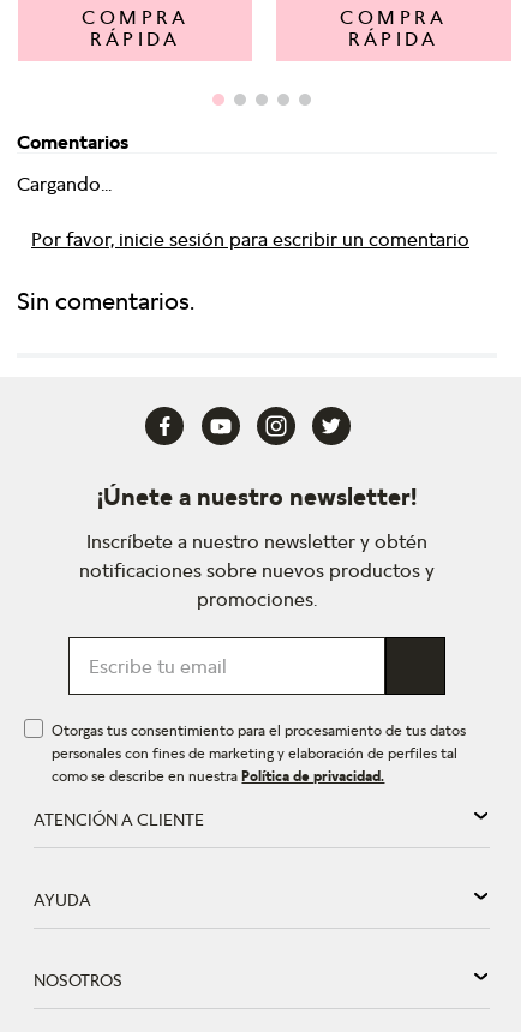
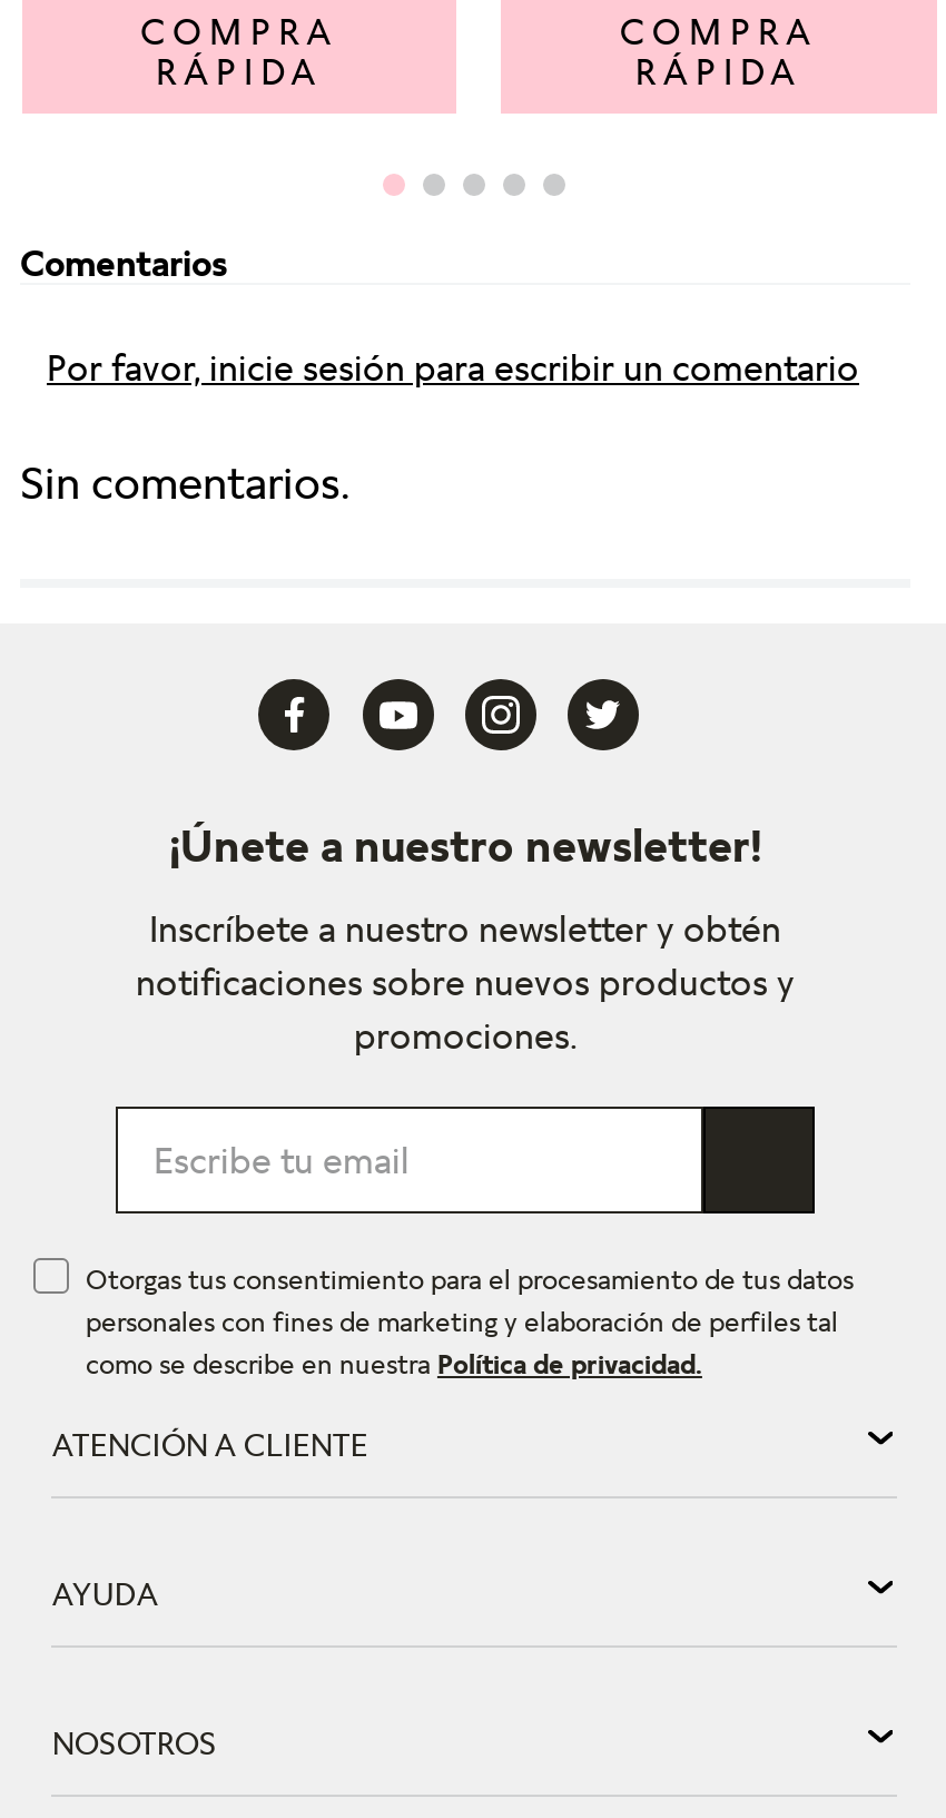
- Cargando...
